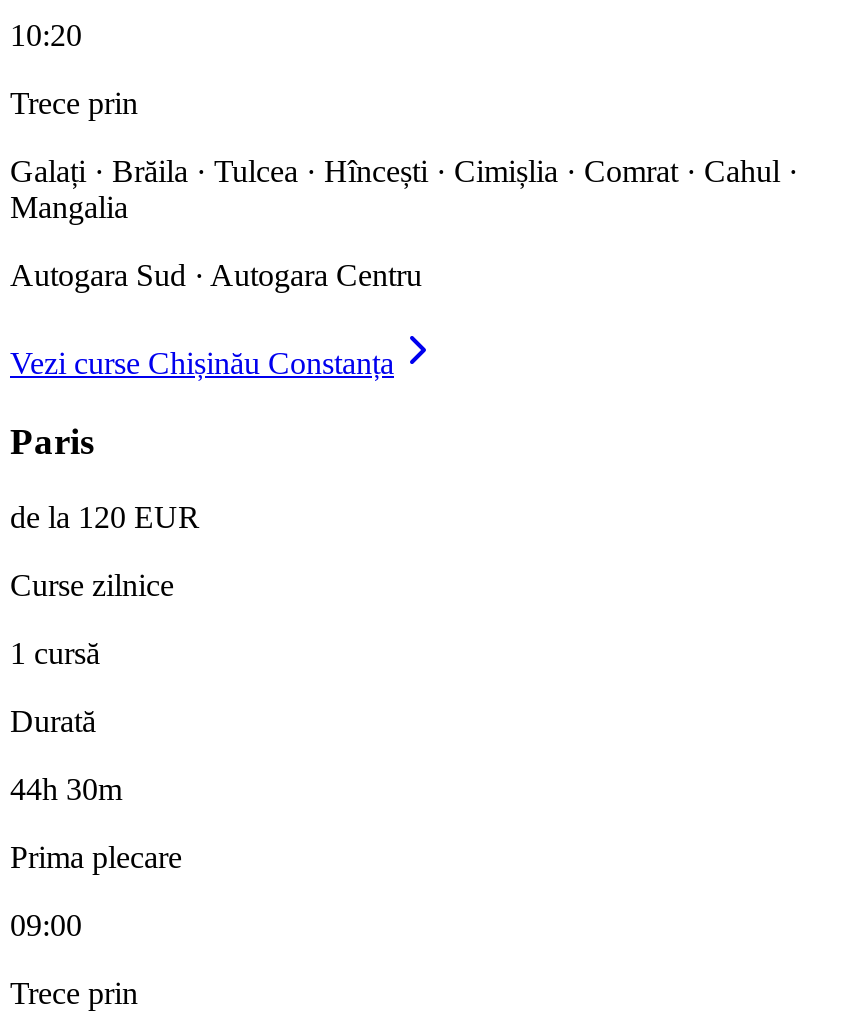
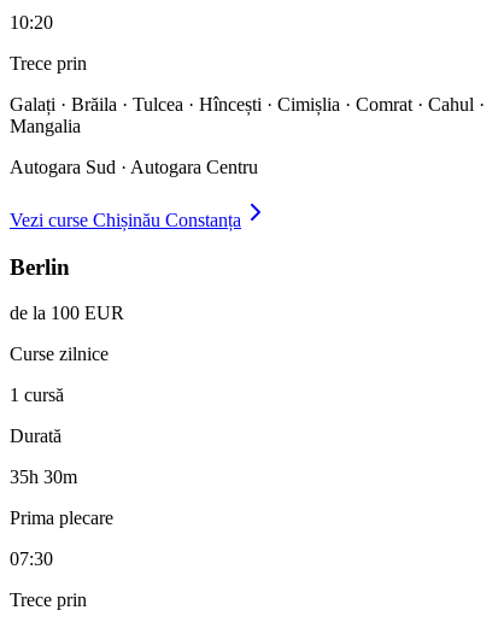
- Paris
+ Berlin

- de la 120 EUR
+ de la 100 EUR

- 44h 30m
+ 35h 30m

- 09:00
+ 07:30
